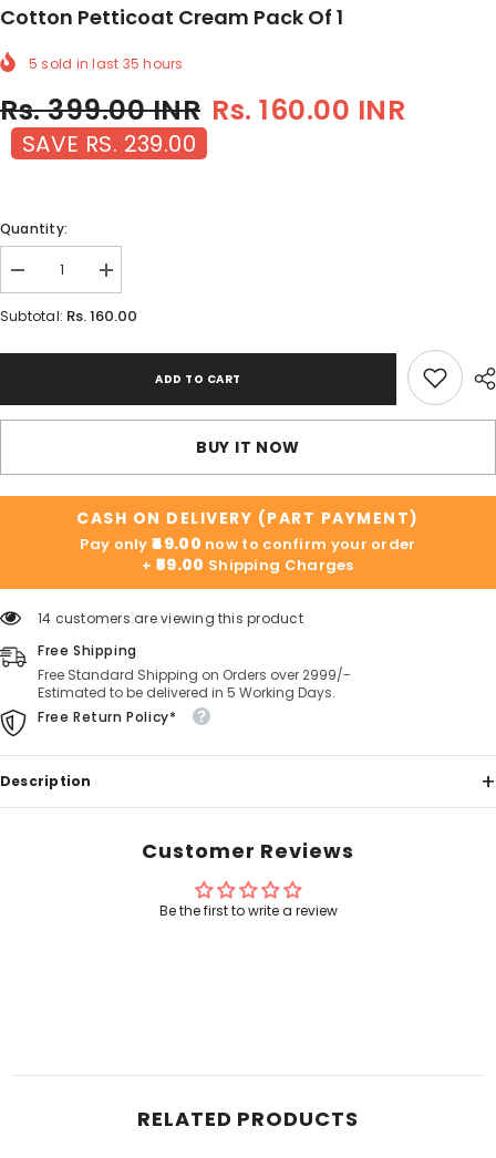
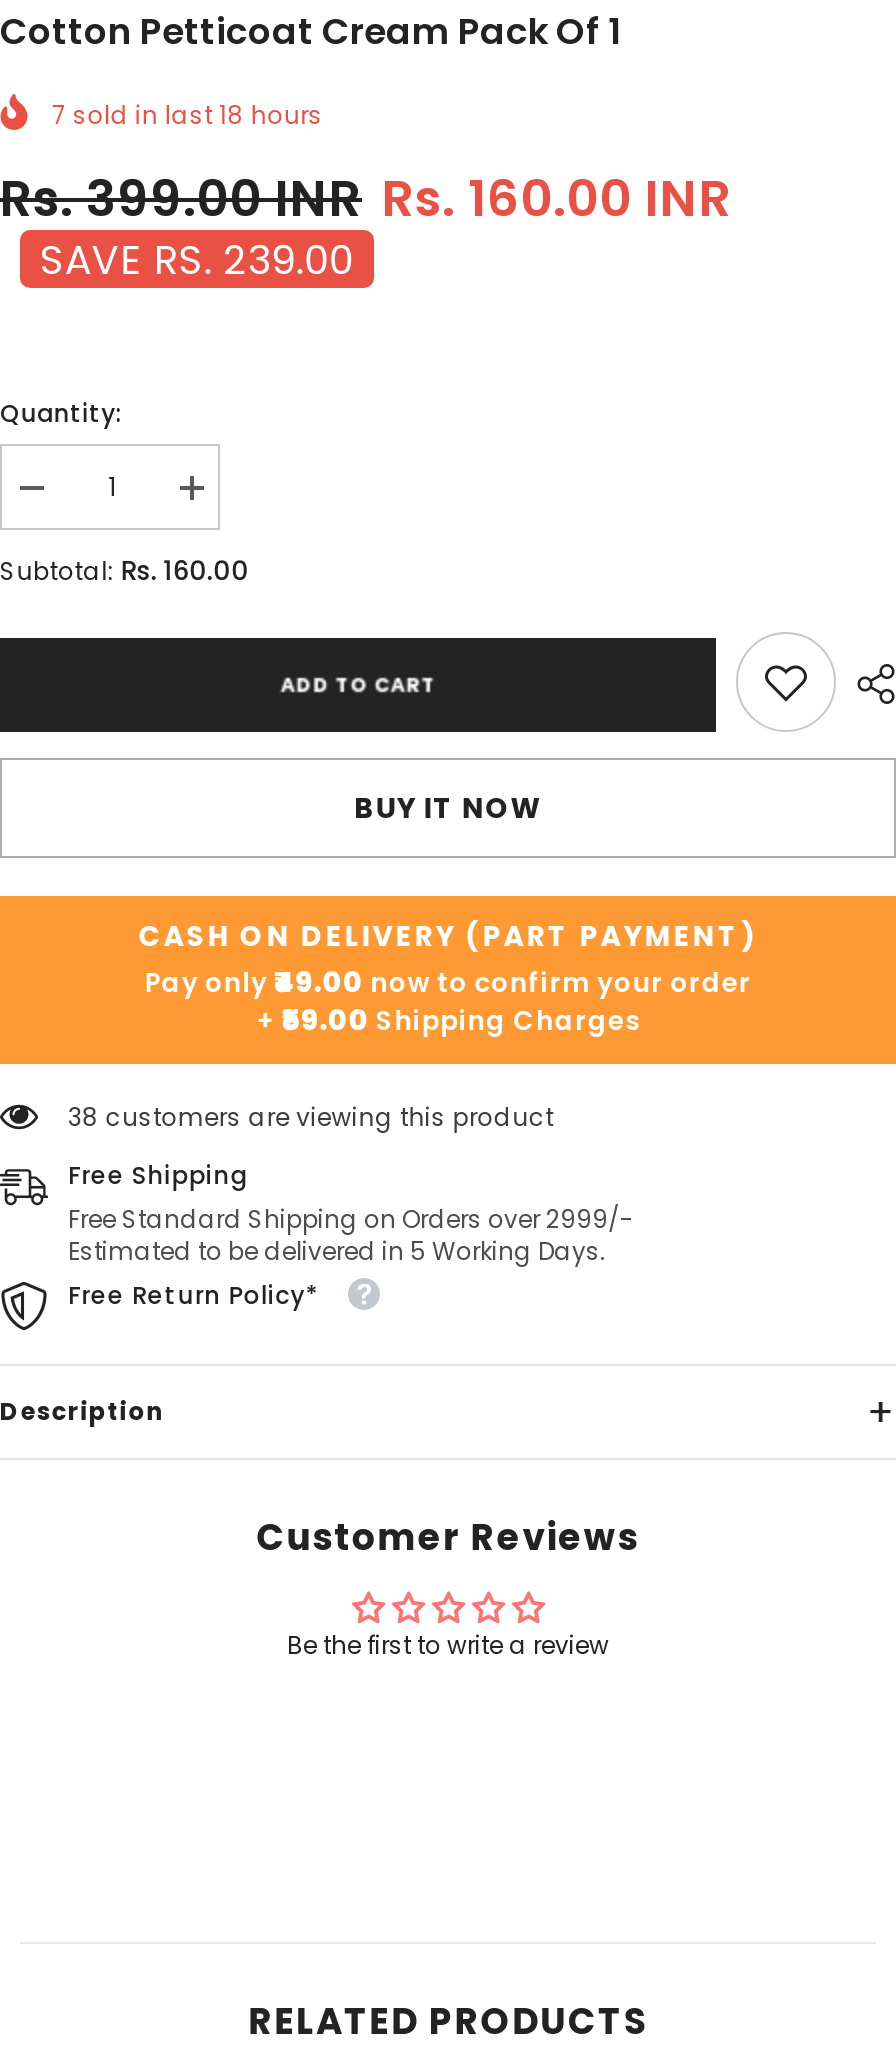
- 5 sold in last 35 hours
+ 7 sold in last 18 hours

- 14 customers are viewing this product
+ 38 customers are viewing this product
